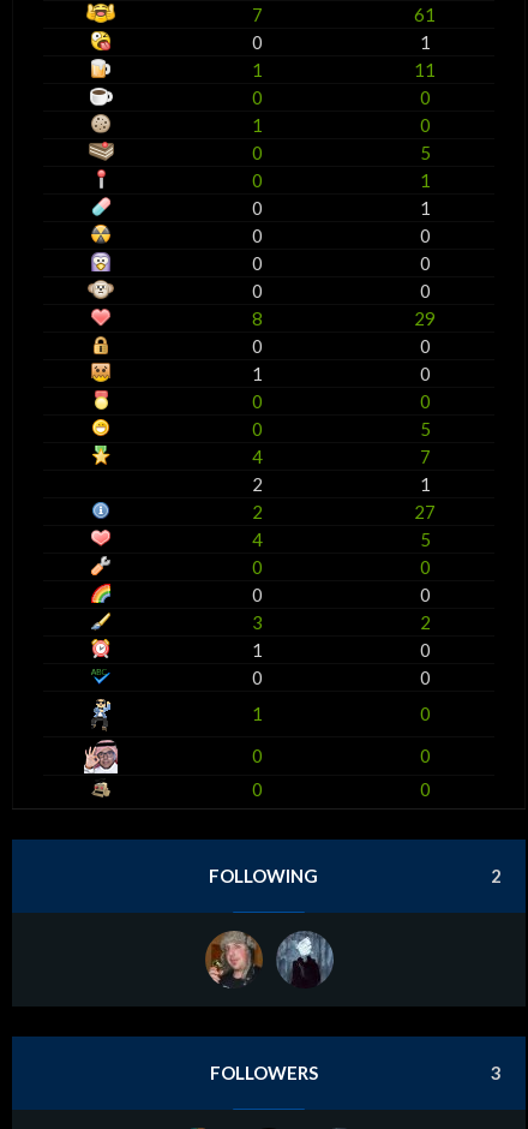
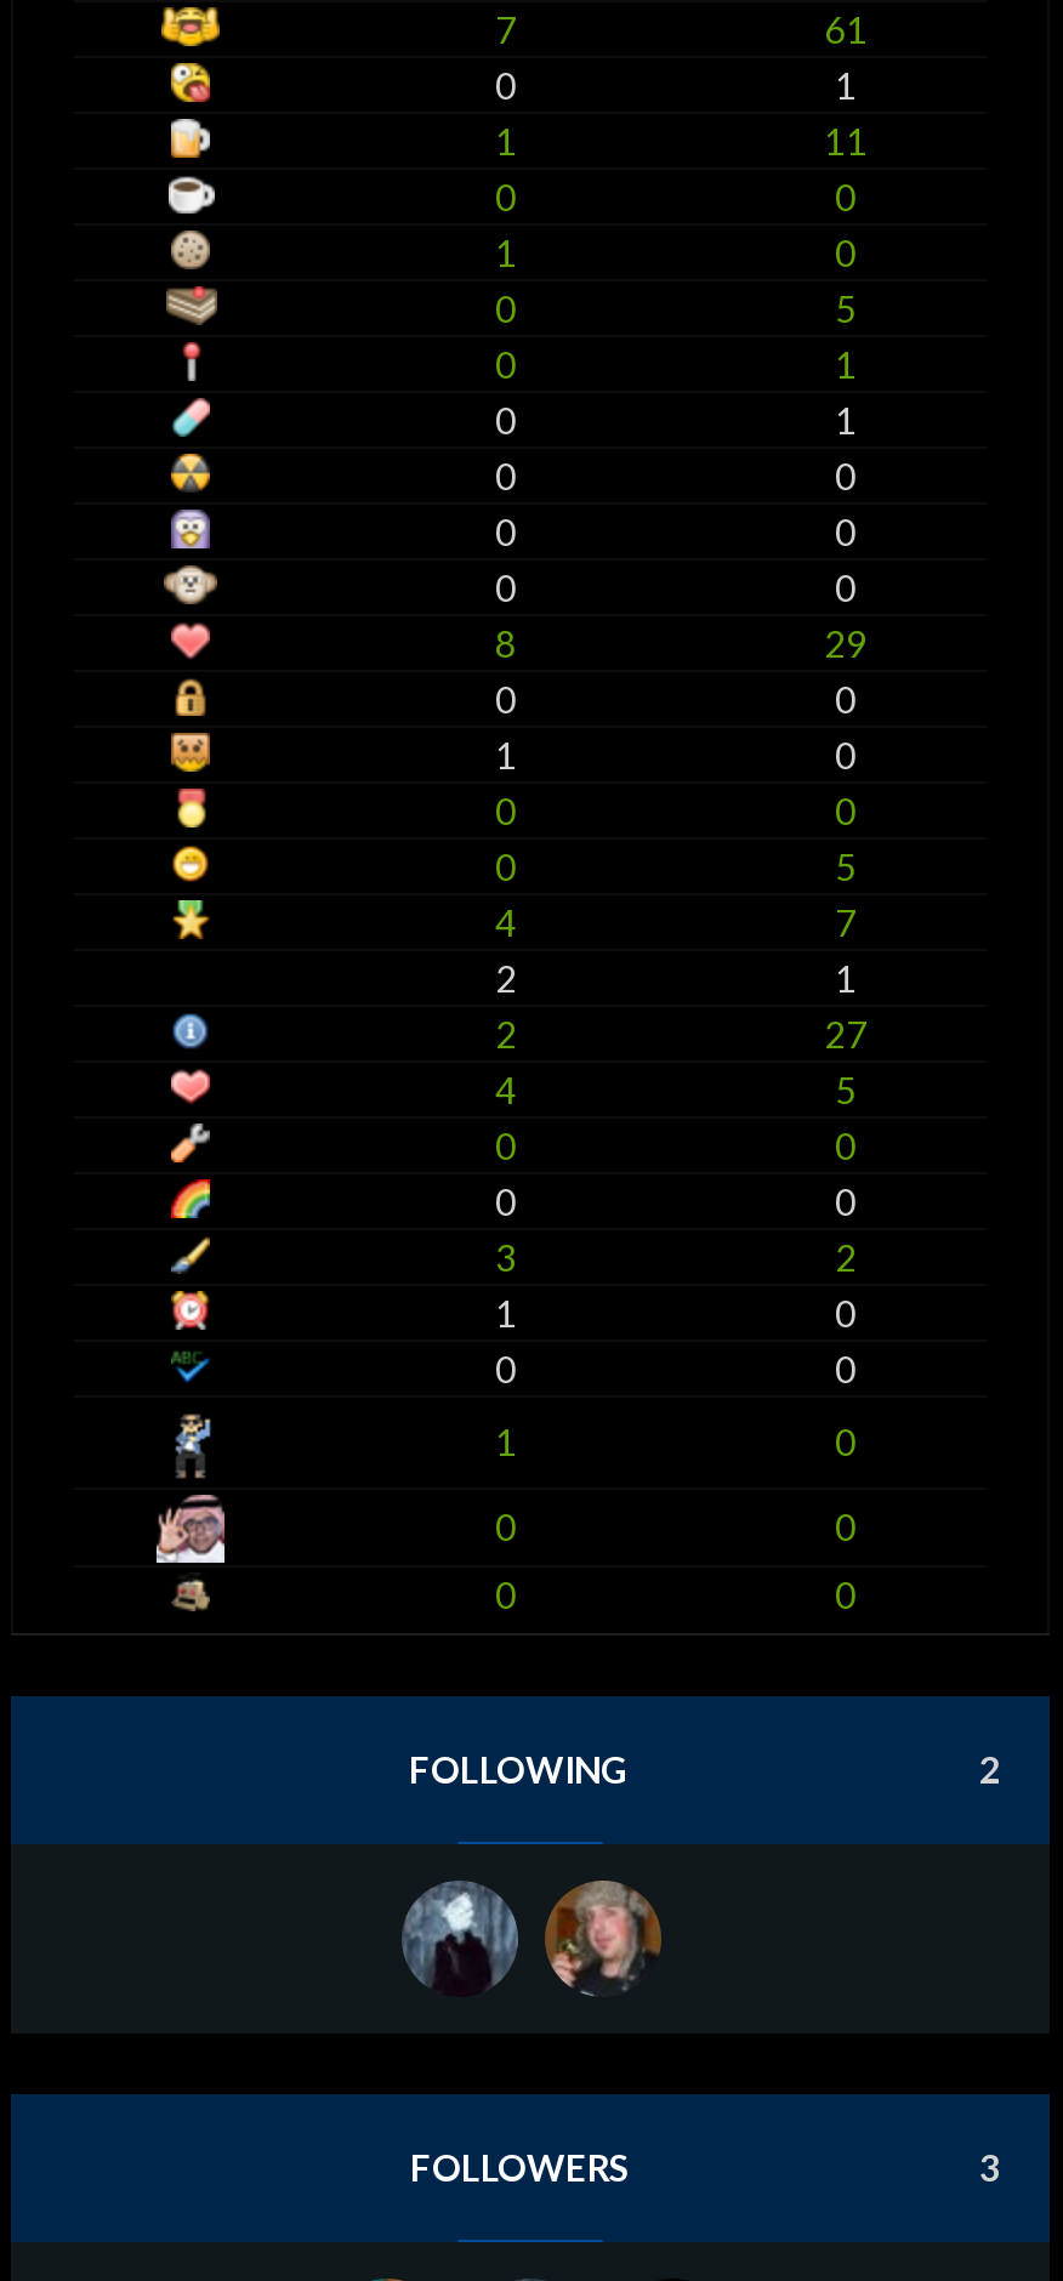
- [image]
+ [image]

- [image]
+ [image]
